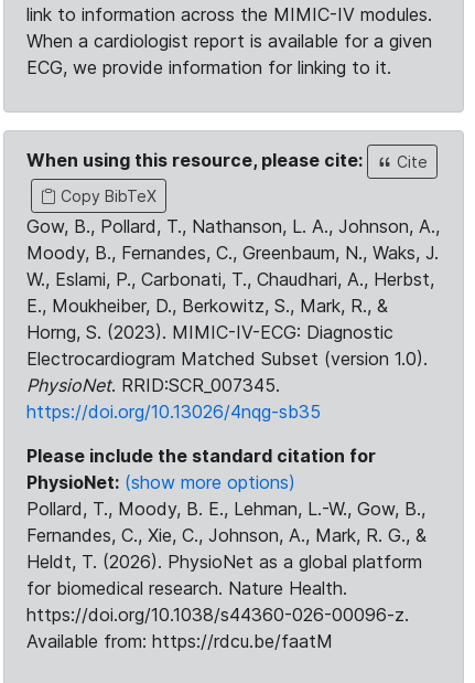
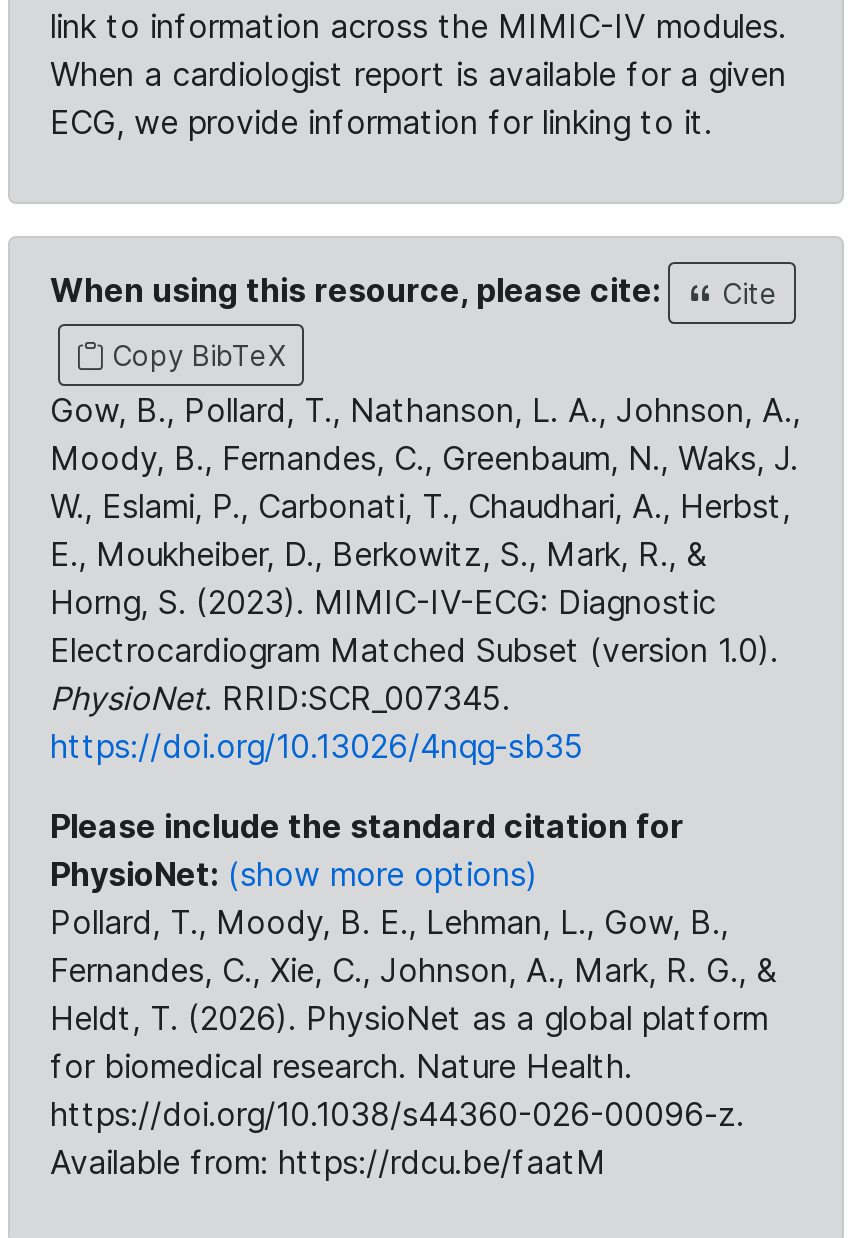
- Pollard, T., Moody, B. E., Lehman, L.-W., Gow, B.,
+ Pollard, T., Moody, B. E., Lehman, L., Gow, B.,
